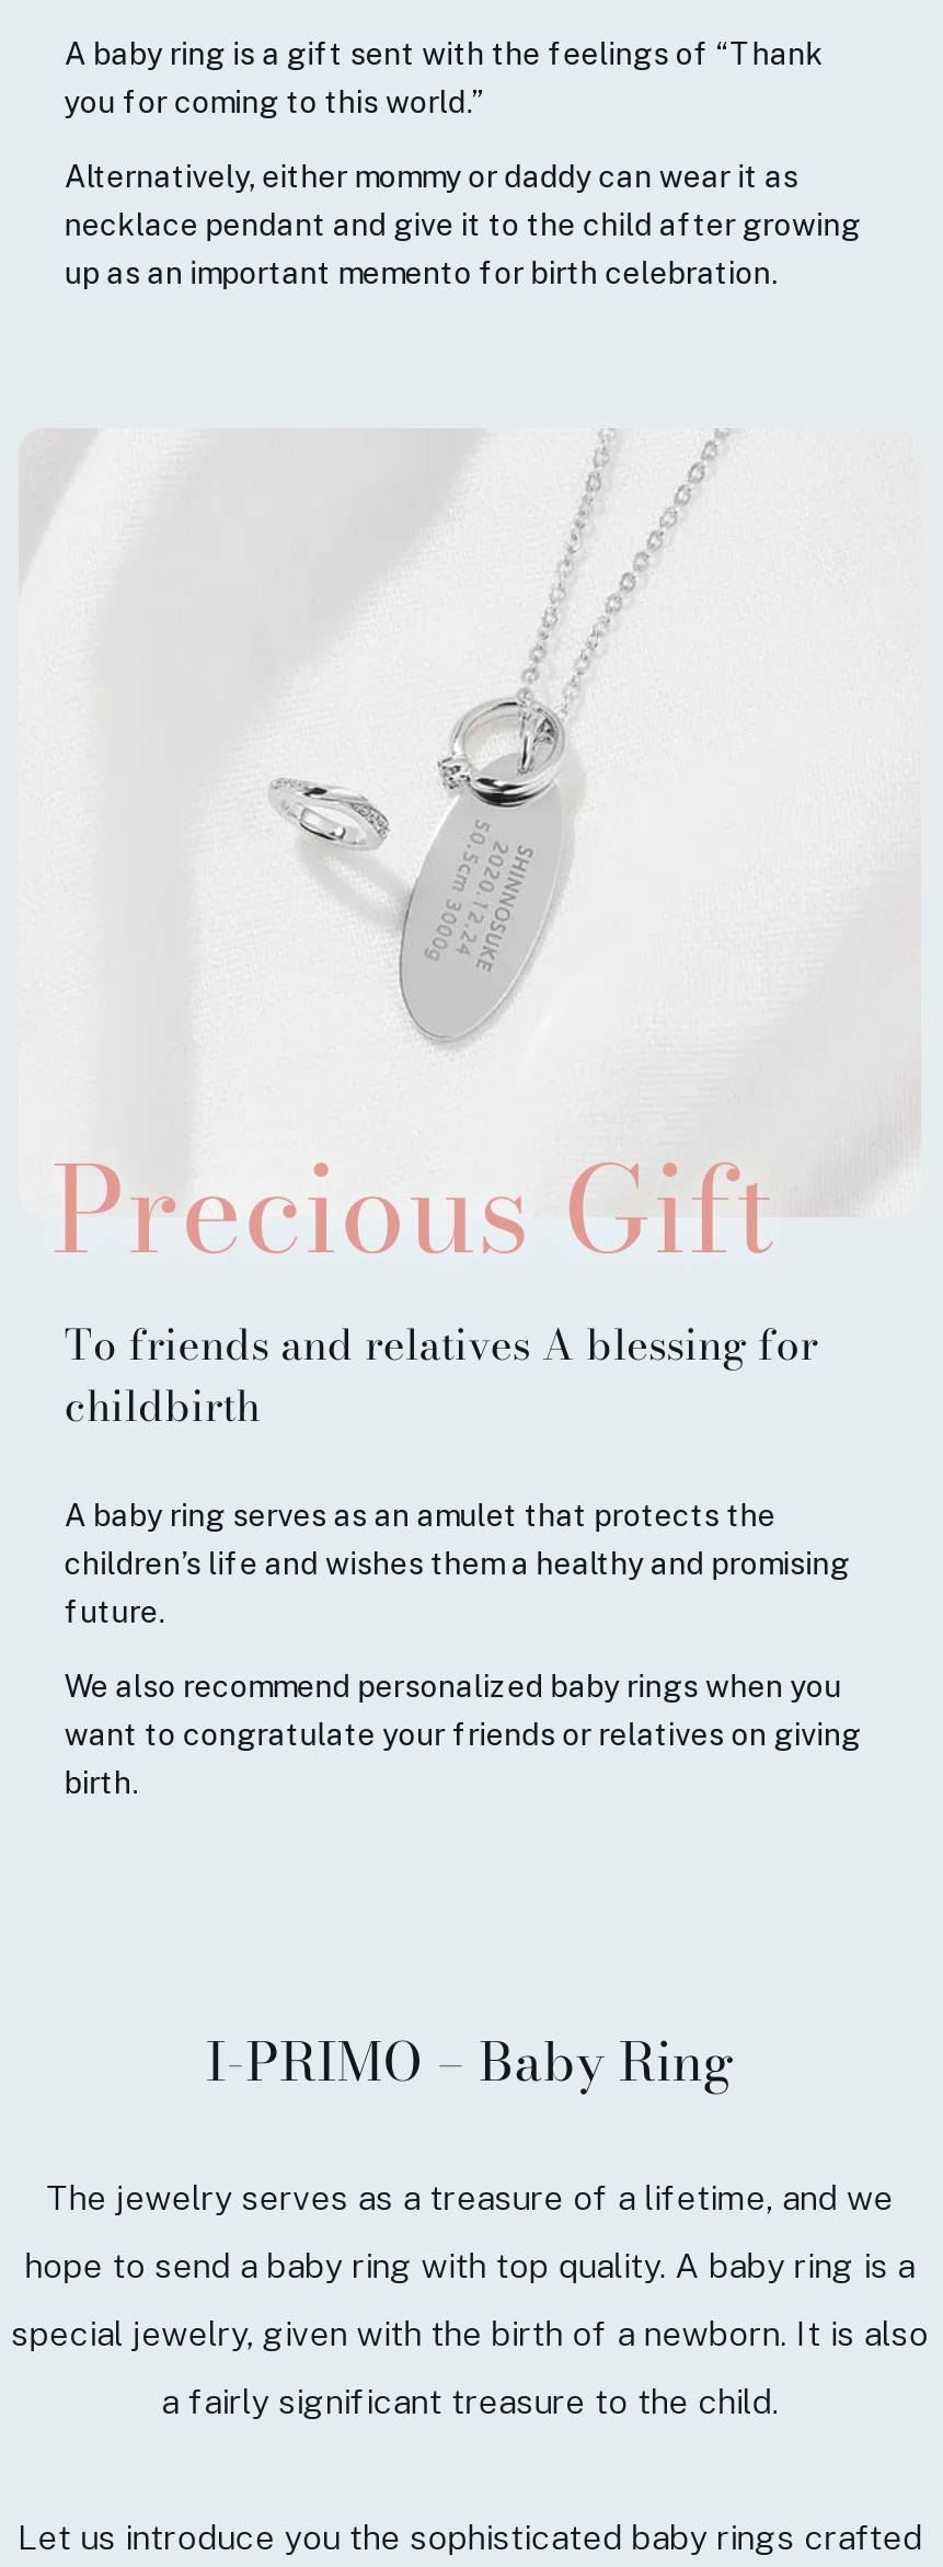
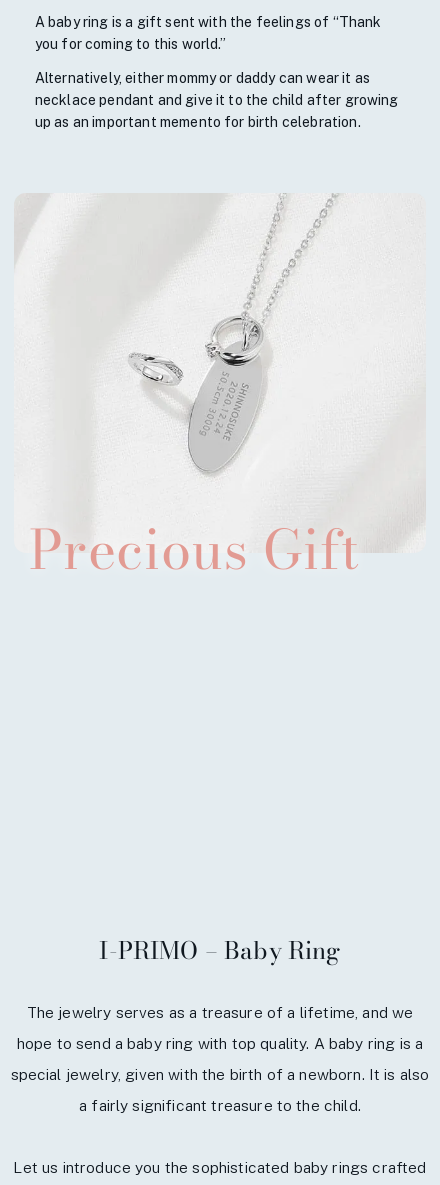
- To friends and relatives A blessing for
- childbirth
- A baby ring serves as an amulet that protects the
- children’s life and wishes them a healthy and promising
- future.
- We also recommend personalized baby rings when you
- want to congratulate your friends or relatives on giving
- birth.
